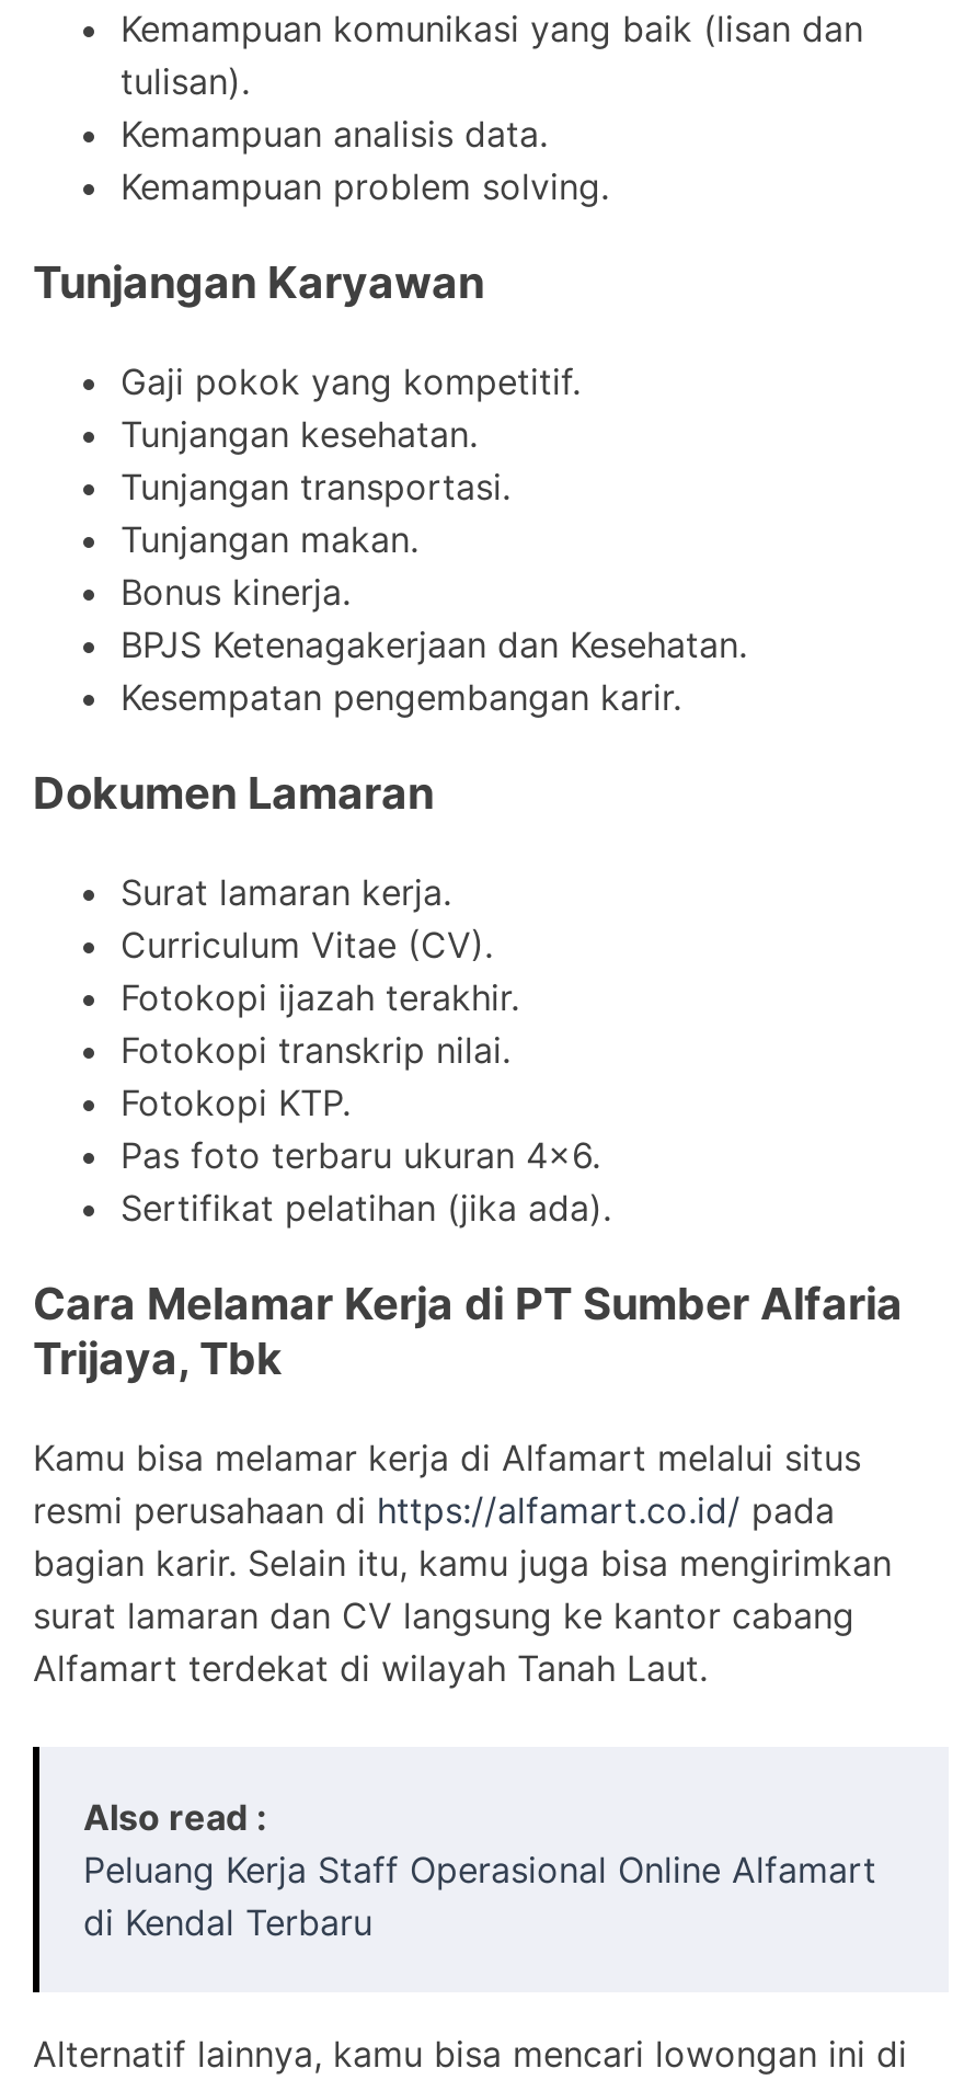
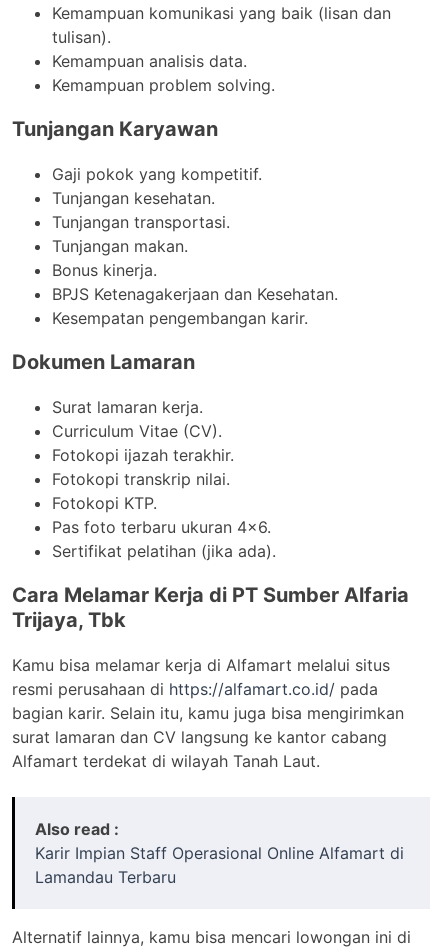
- Peluang Kerja Staff Operasional Online Alfamart
- di Kendal Terbaru
+ Karir Impian Staff Operasional Online Alfamart di
+ Lamandau Terbaru
